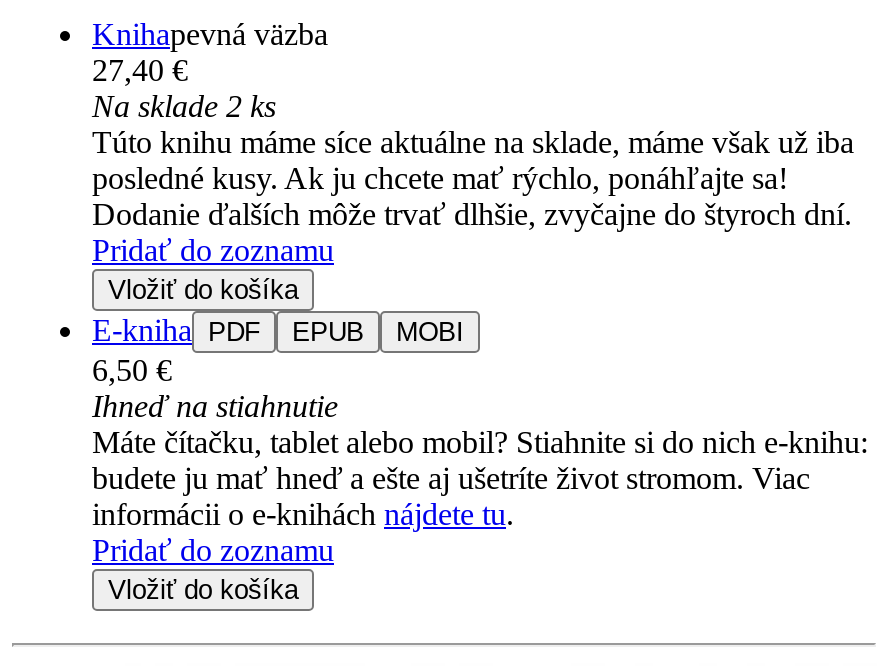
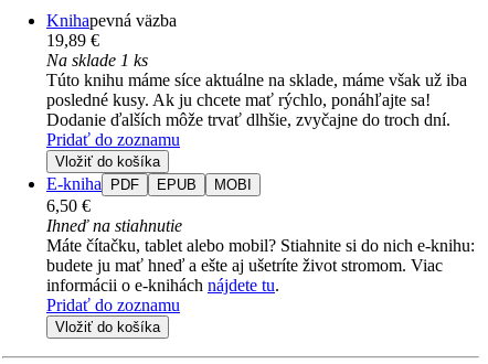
- 27,40 €
+ 19,89 €

- Na sklade 2 ks
+ Na sklade 1 ks

- Dodanie ďalších môže trvať dlhšie, zvyčajne do štyroch dní.
+ Dodanie ďalších môže trvať dlhšie, zvyčajne do troch dní.
